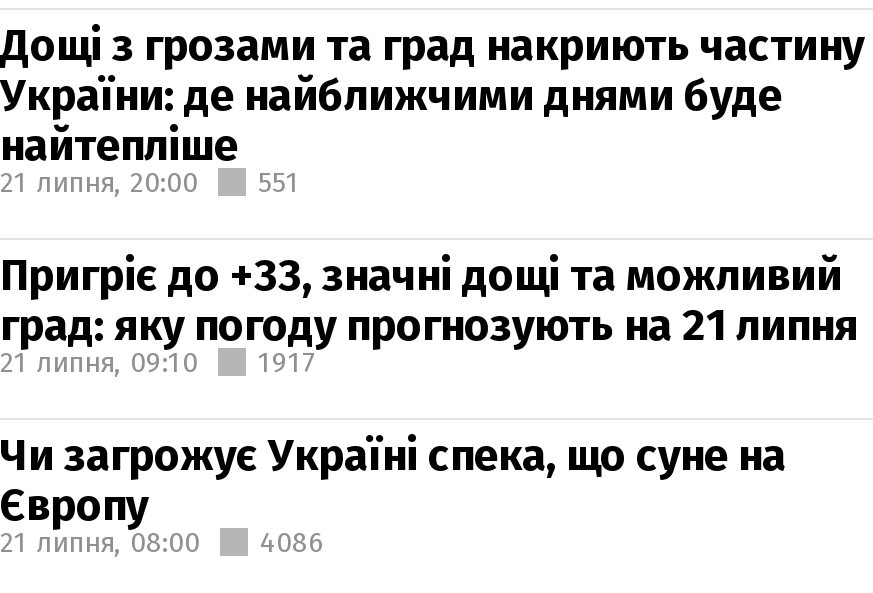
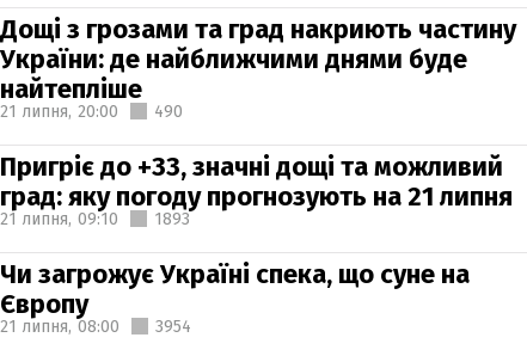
- 21 липня, 20:00 551
+ 21 липня, 20:00 490

- 1917
+ 1893

- 21 липня, 08:00 4086
+ 21 липня, 08:00 3954
